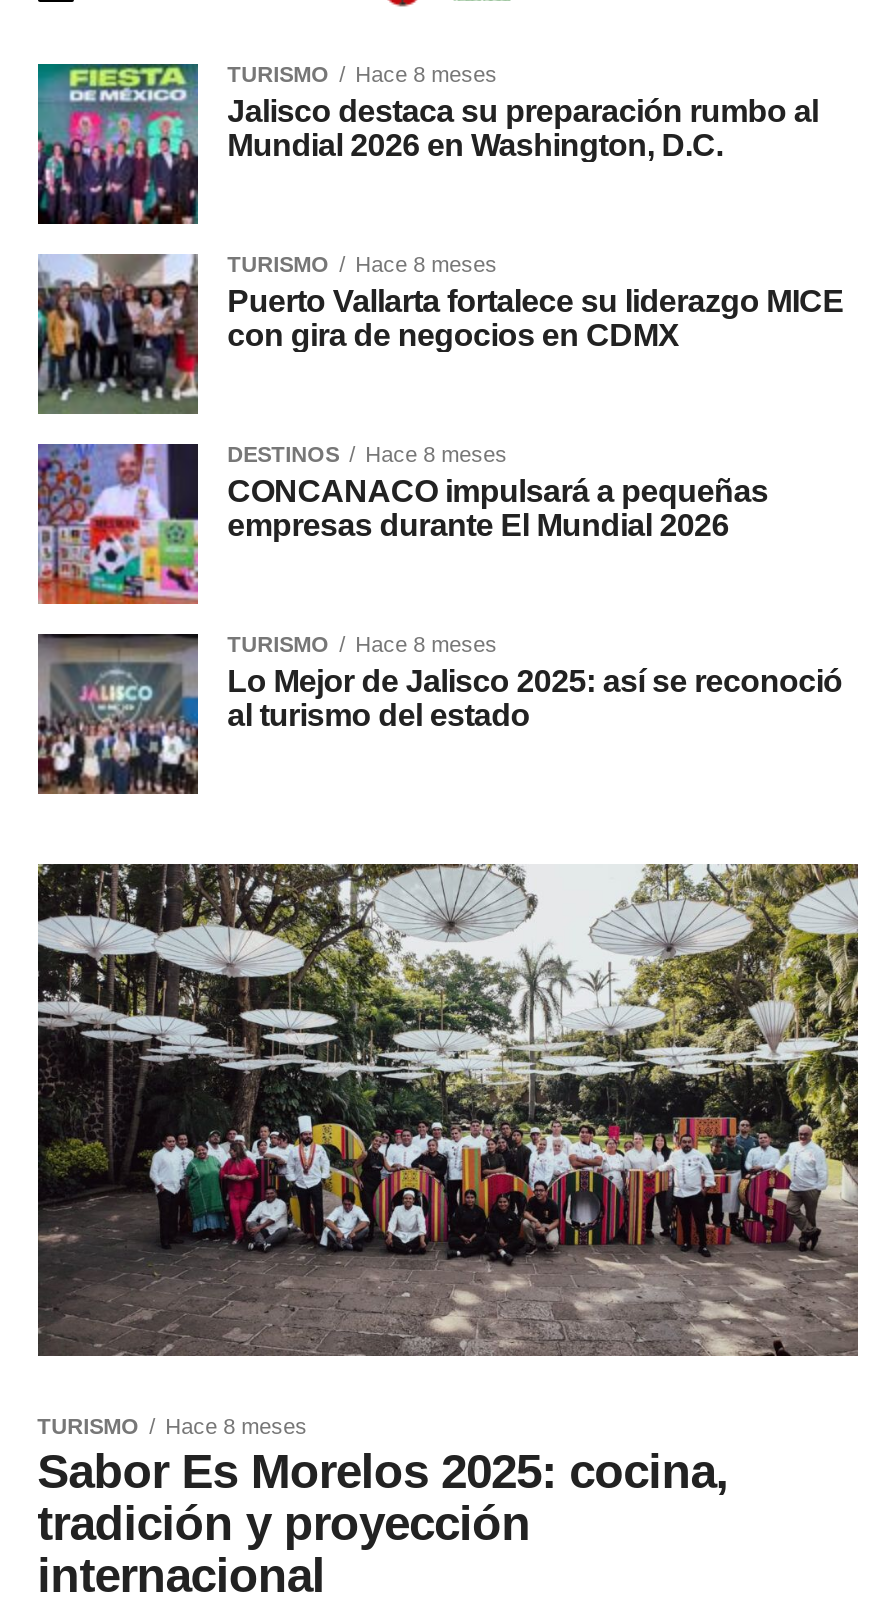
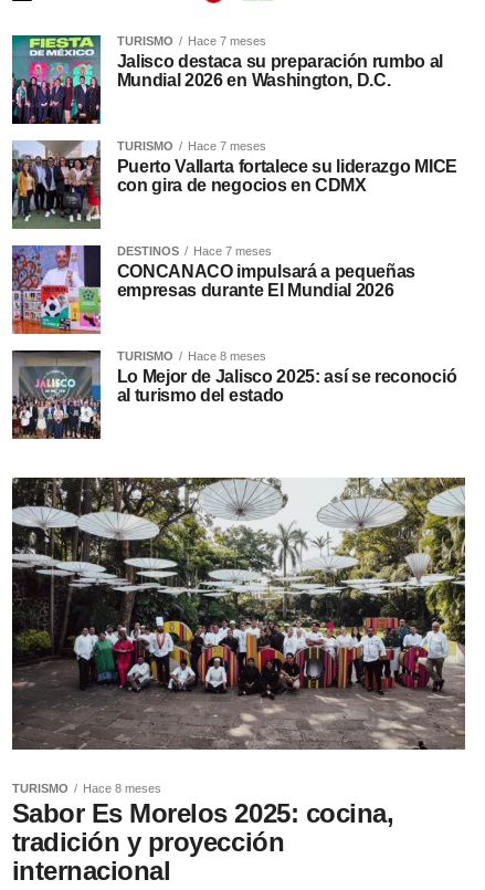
- TURISMO Hace 8 meses
+ TURISMO Hace 7 meses

- TURISMO Hace 8 meses
+ TURISMO Hace 7 meses

- DESTINOS Hace 8 meses
+ DESTINOS Hace 7 meses
